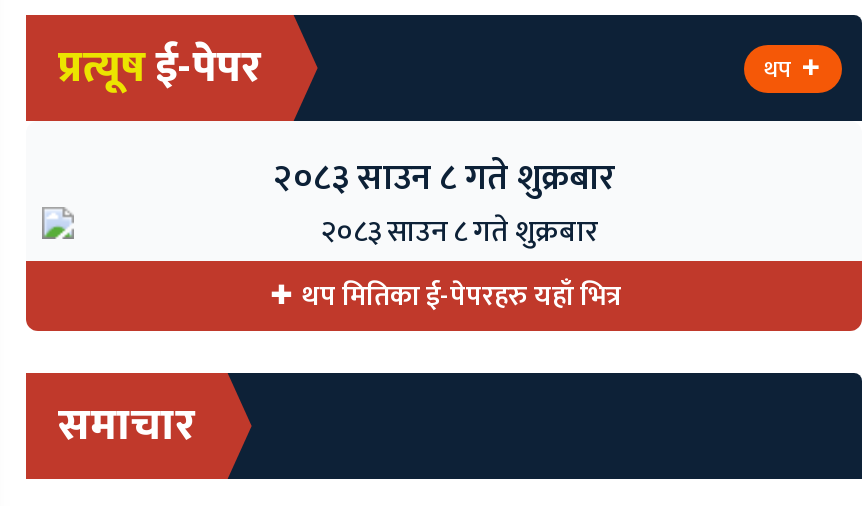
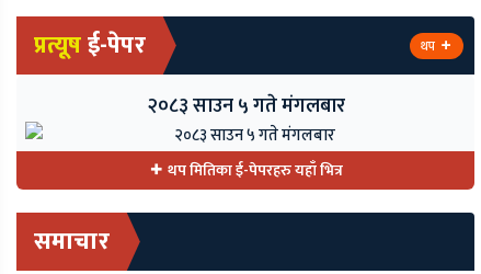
- २०८३ साउन ८ गते शुक्रबार
+ २०८३ साउन ५ गते मंगलबार
